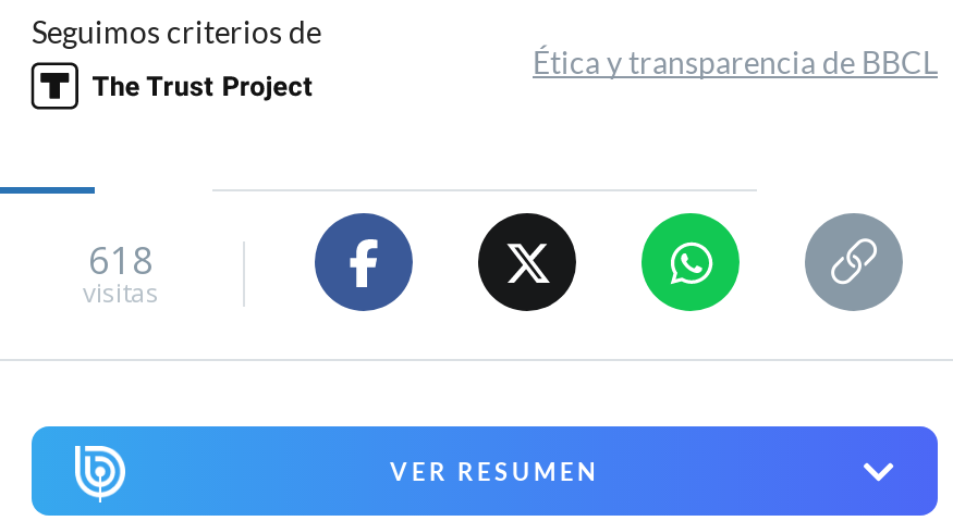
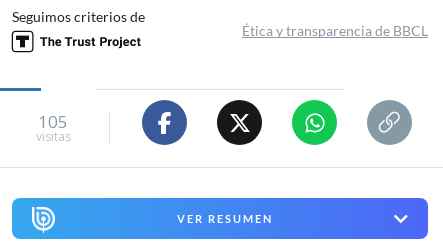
- 618
+ 105
